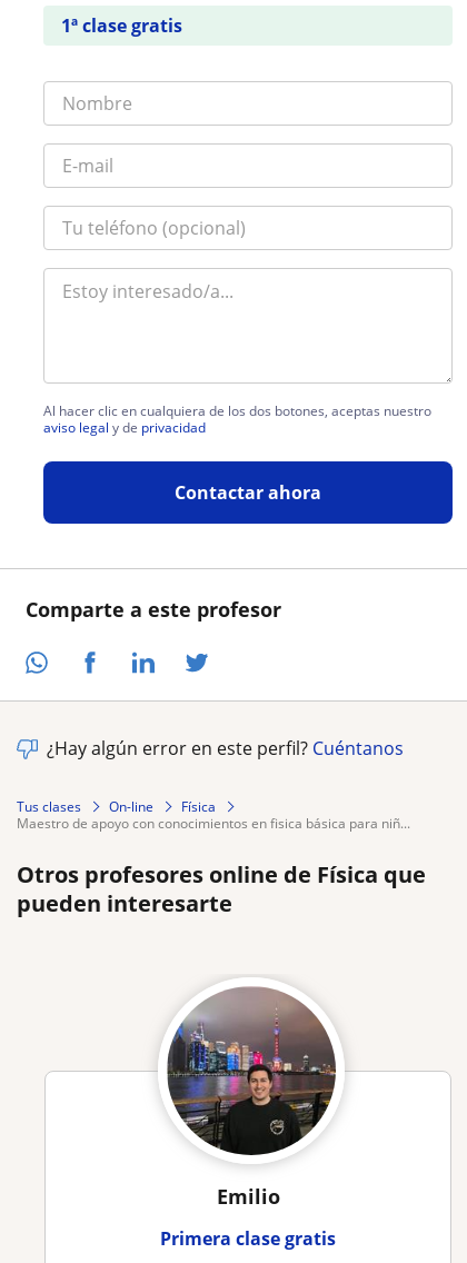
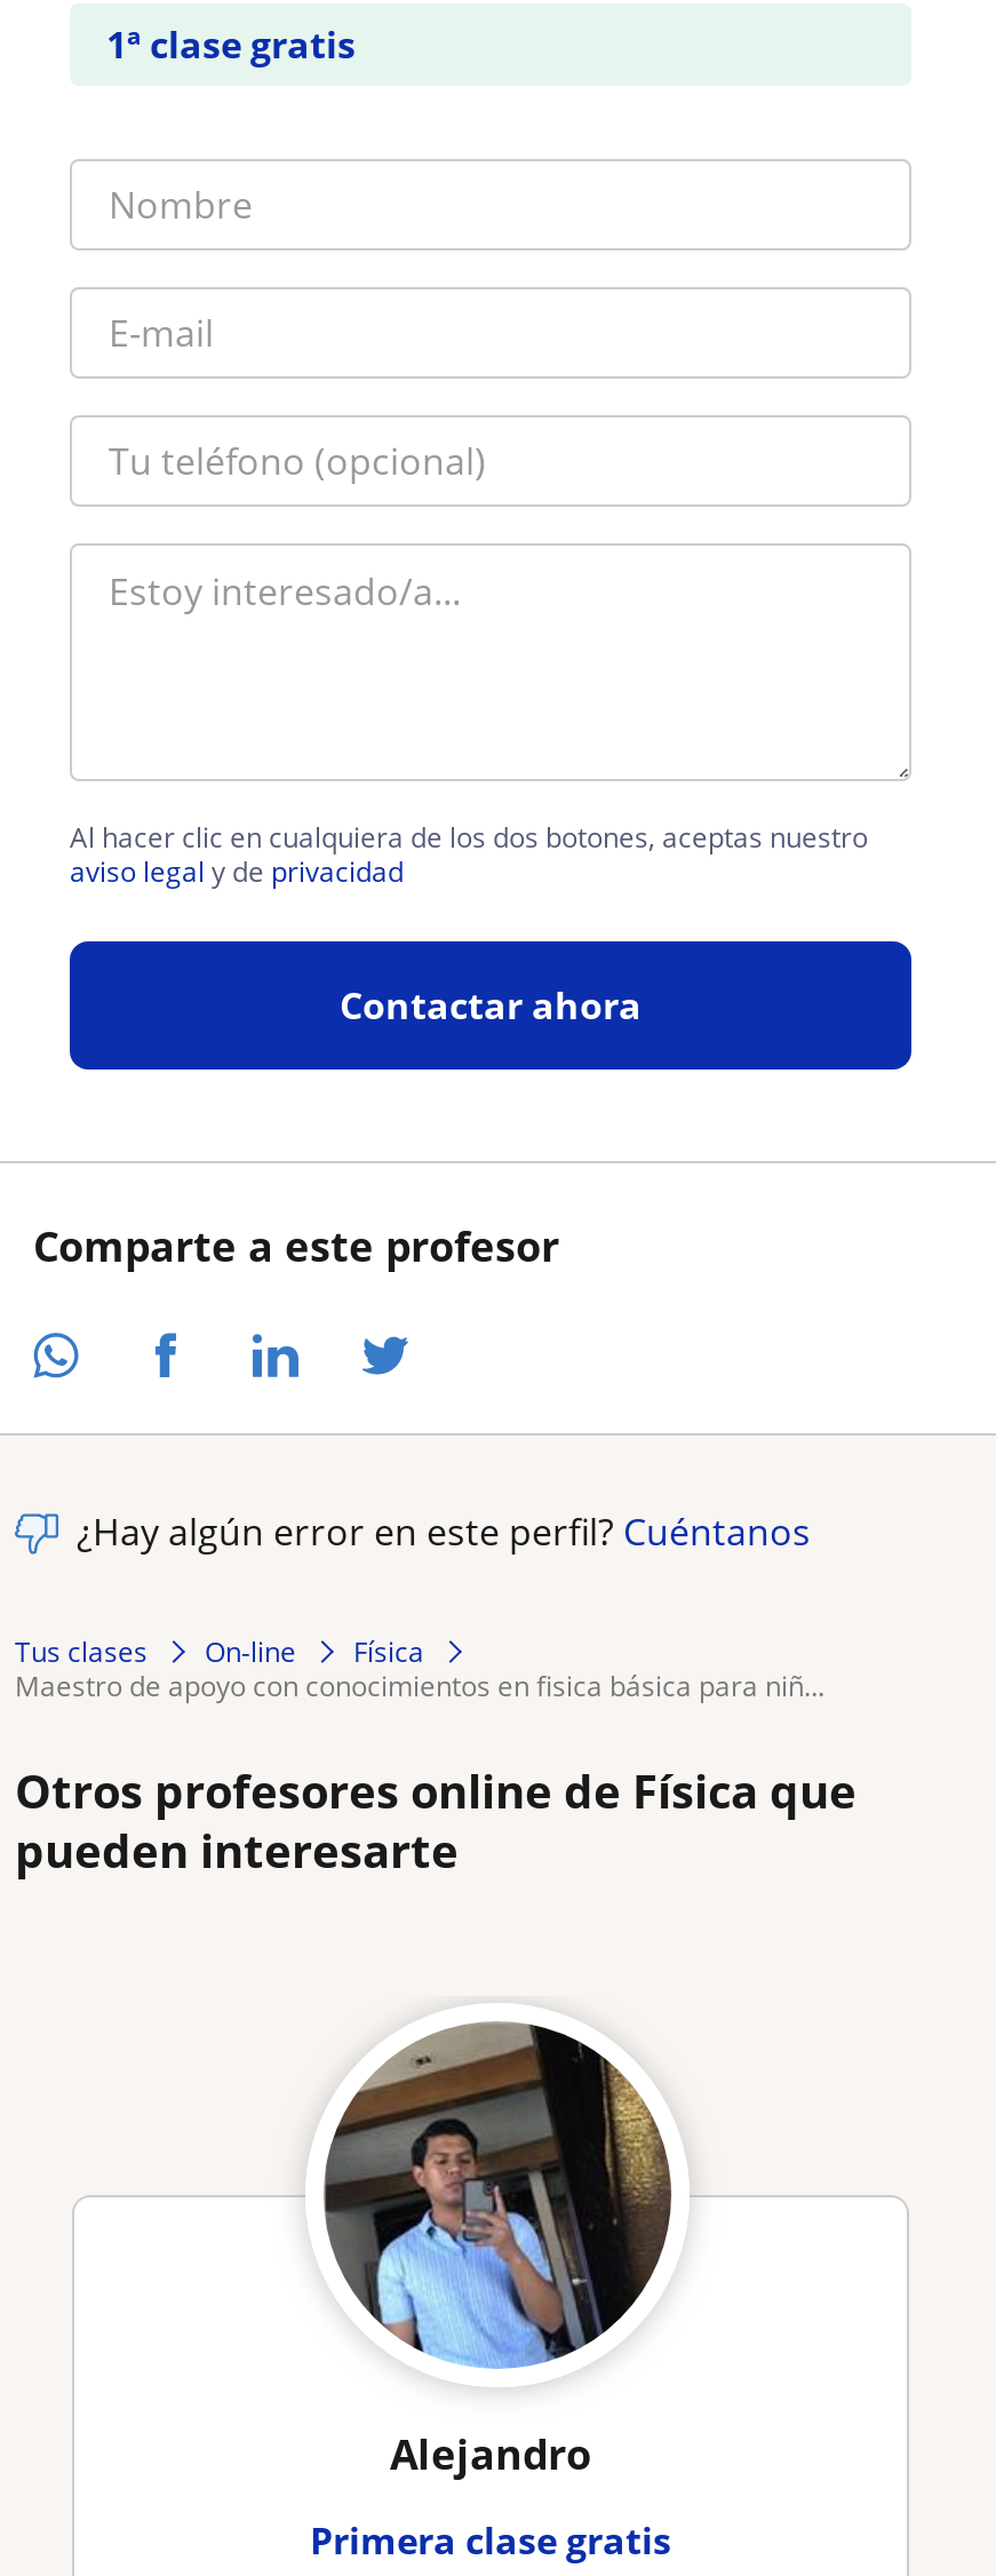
- [image]
- Emilio
+ [image]
+ Alejandro
